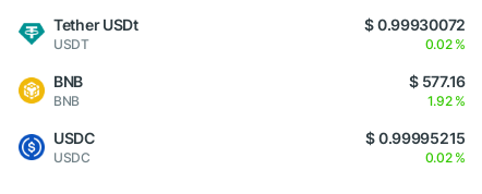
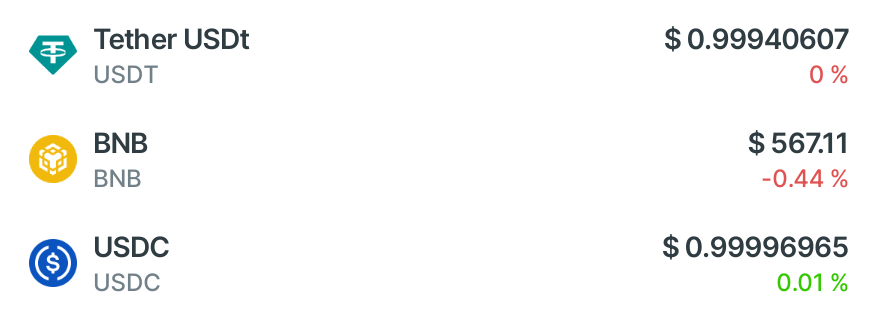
- $ 0.99930072
+ $ 0.99940607

- 0.02 %
+ 0 %

- $ 577.16
+ $ 567.11

- 1.92 %
+ -0.44 %

- $ 0.99995215
+ $ 0.99996965

- 0.02 %
+ 0.01 %
